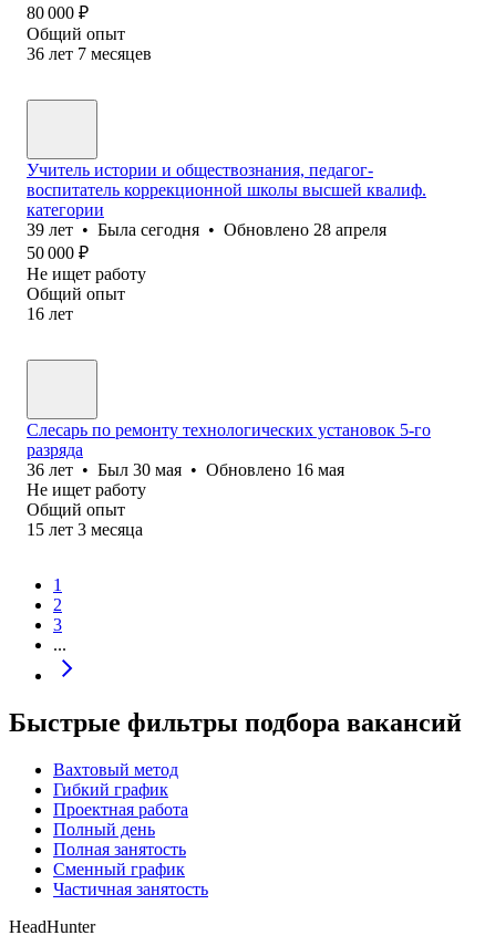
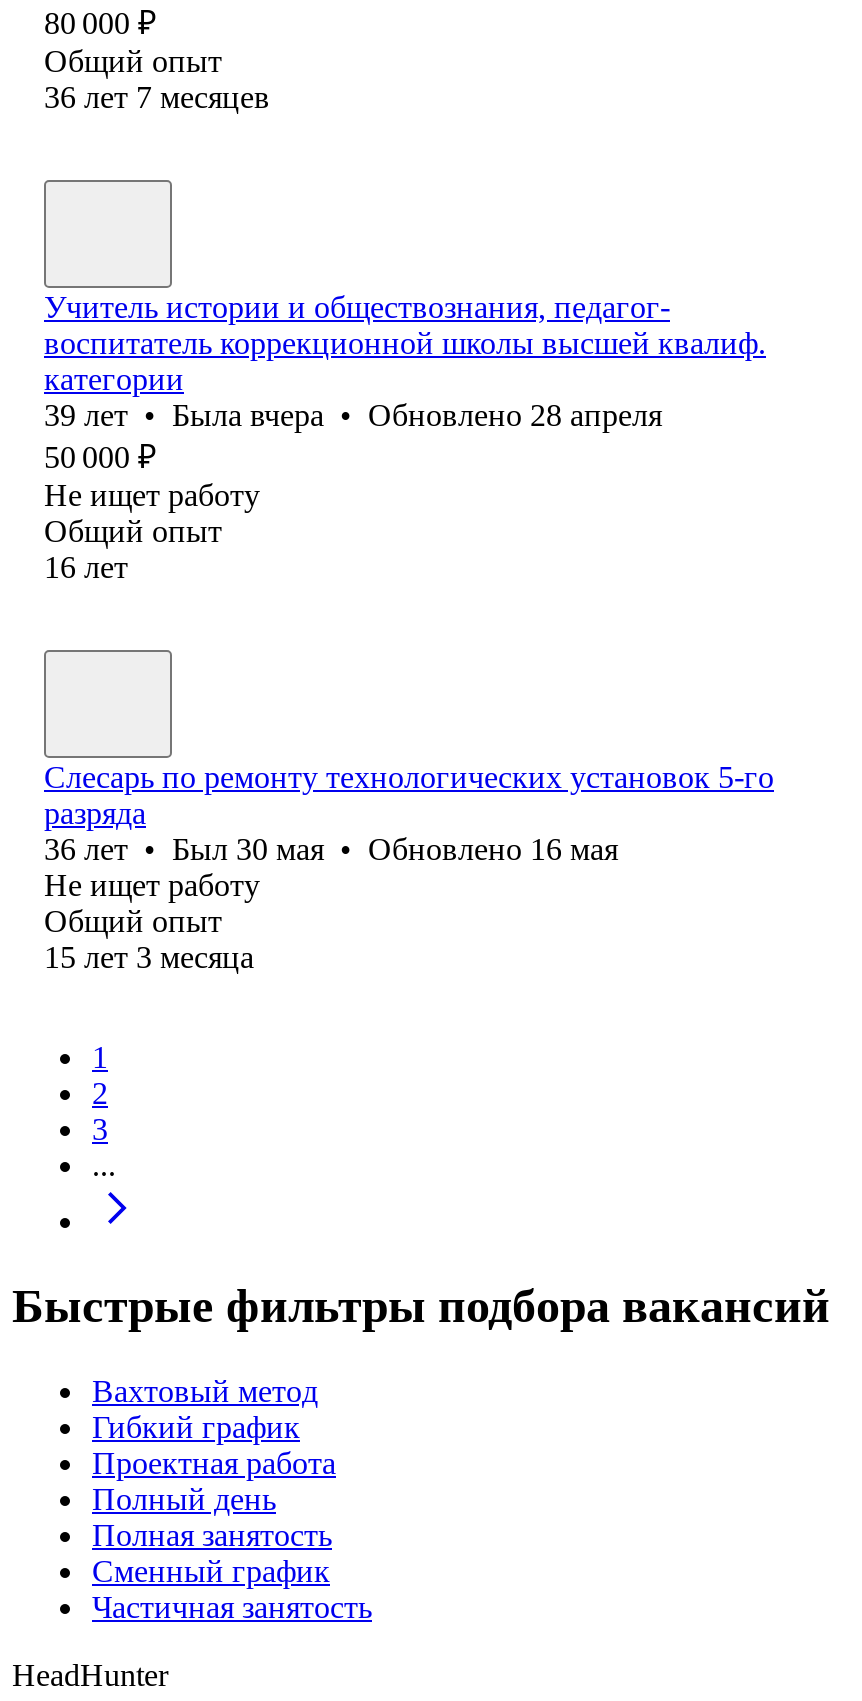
- 39 лет • Была сегодня • Обновлено 28 апреля
+ 39 лет • Была вчера • Обновлено 28 апреля
